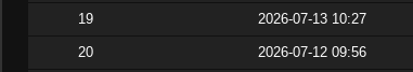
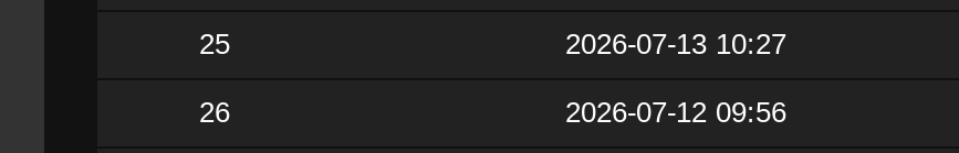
- 19
+ 25

- 20
+ 26
